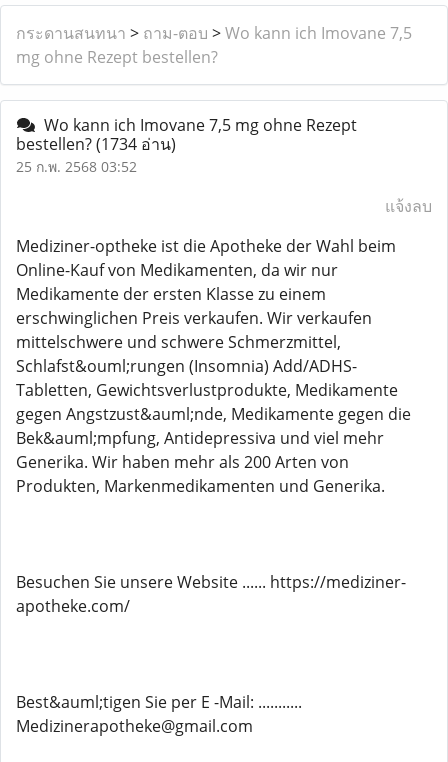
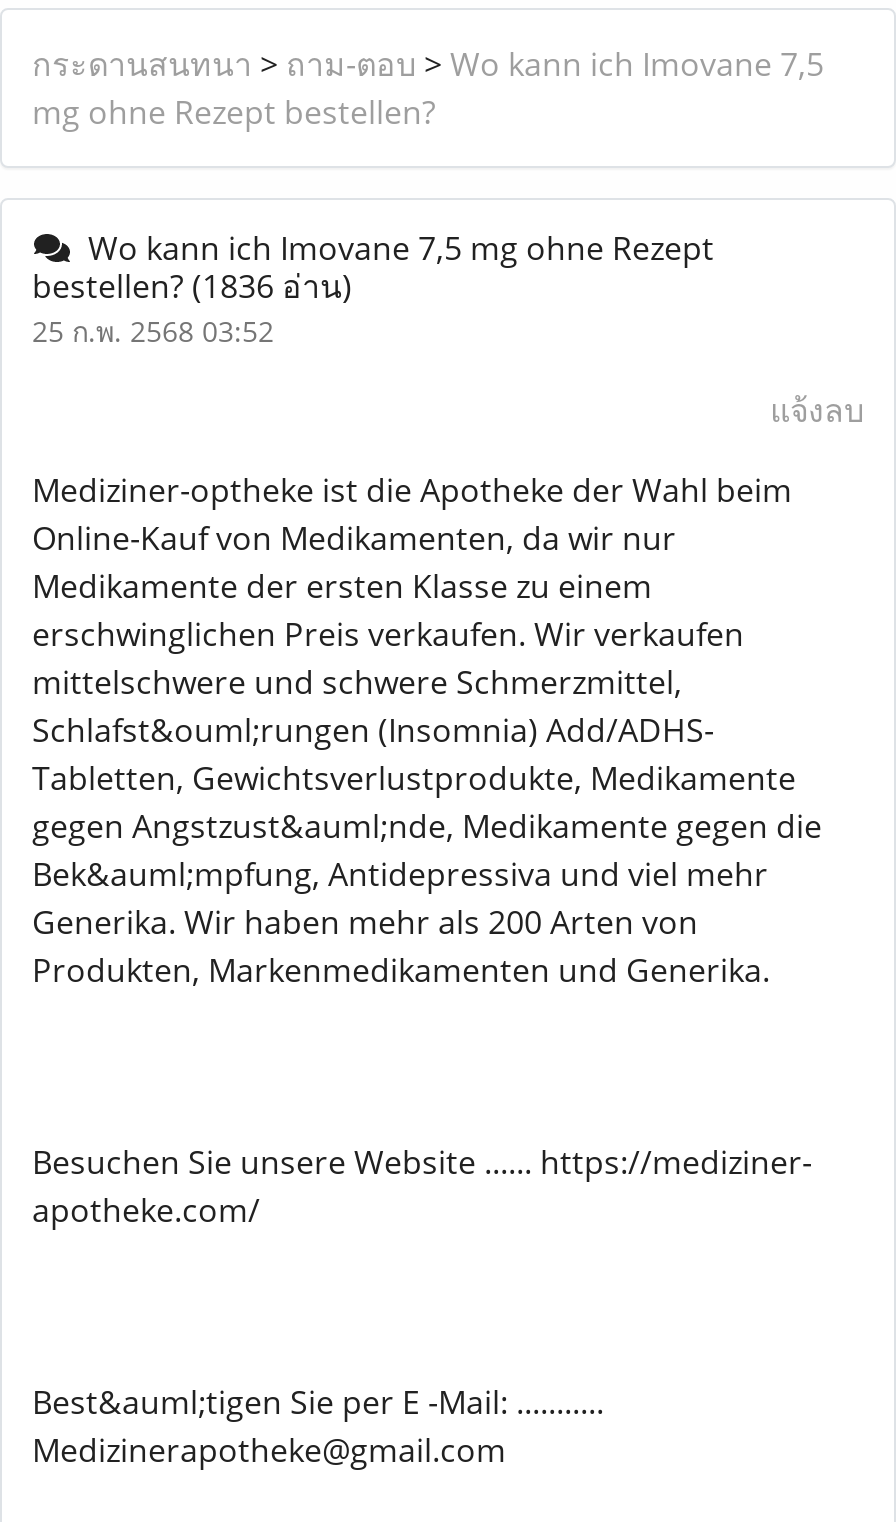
- bestellen? (1734 อ่าน)
+ bestellen? (1836 อ่าน)
